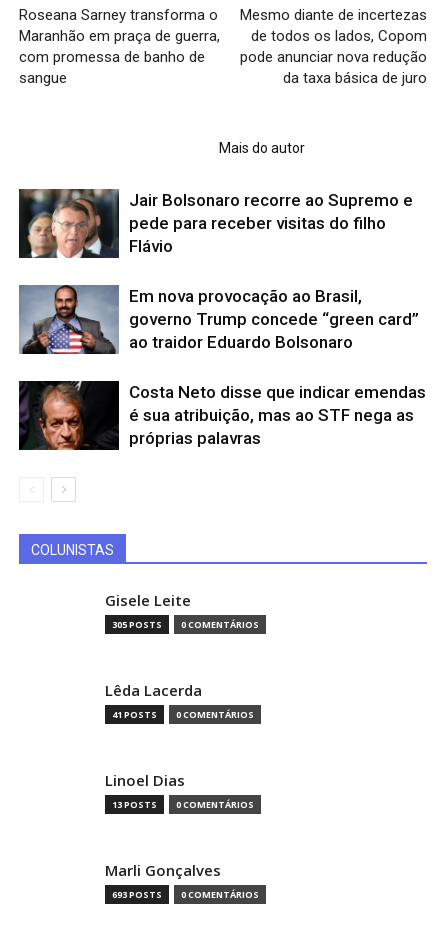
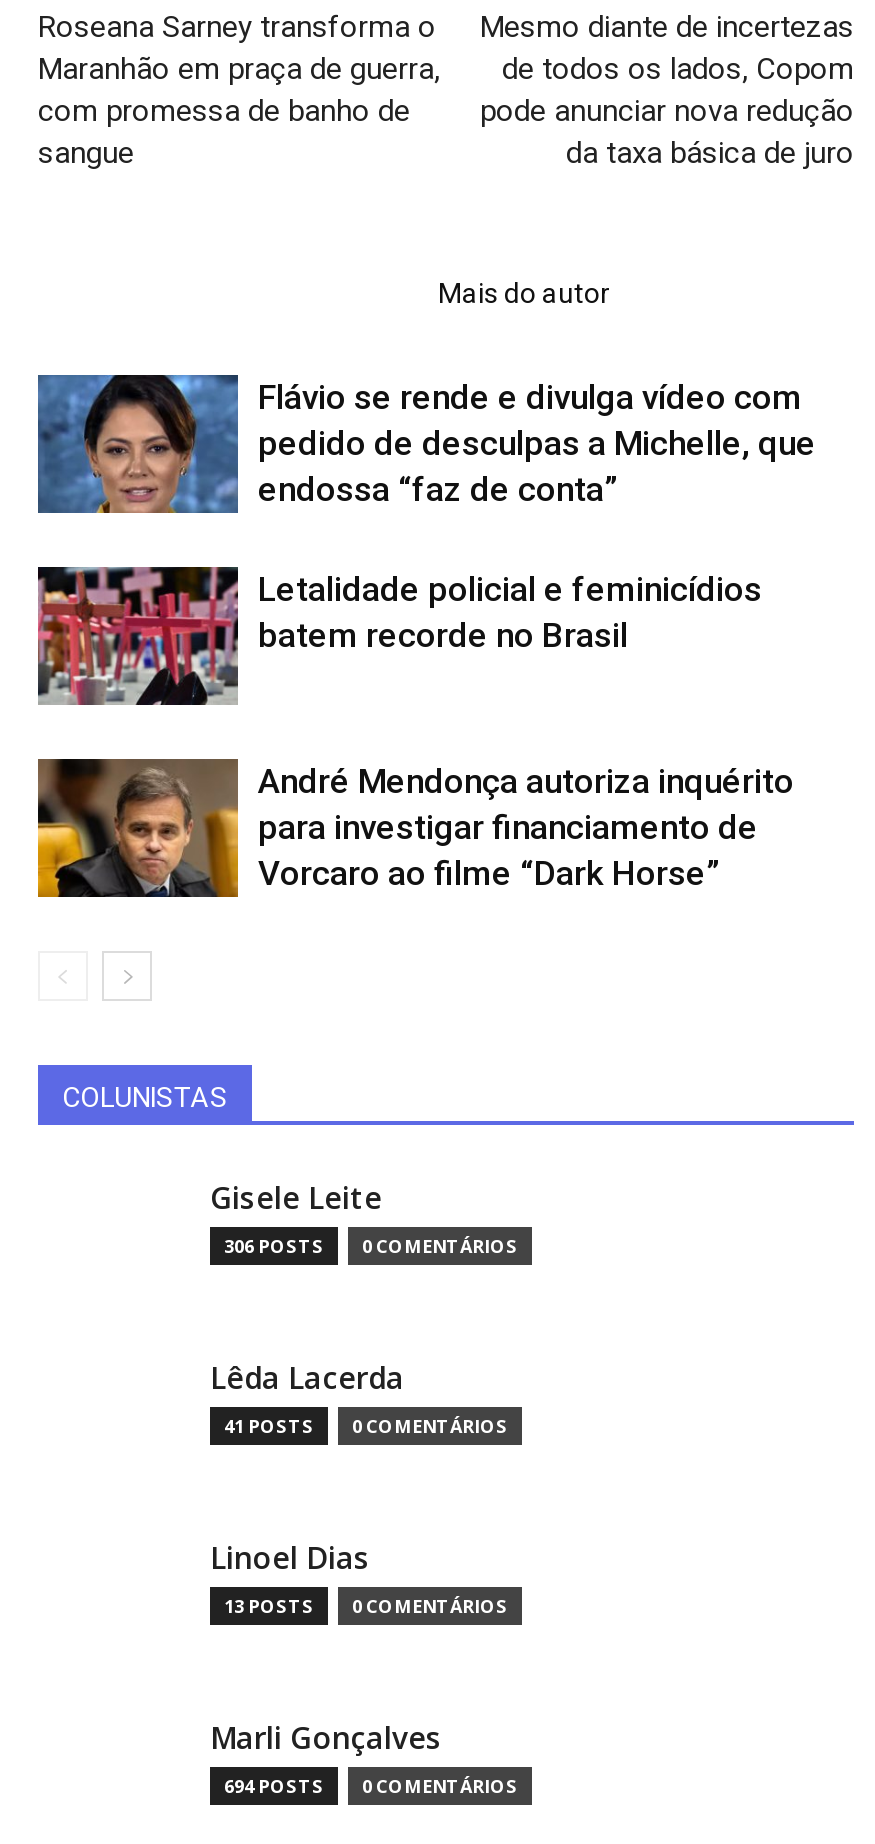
- [image]
- Jair Bolsonaro recorre ao Supremo e
- pede para receber visitas do filho
- Flávio
+ [image]
+ Flávio se rende e divulga vídeo com
+ pedido de desculpas a Michelle, que
+ endossa “faz de conta”

- [image]
- Em nova provocação ao Brasil,
- governo Trump concede “green card”
- ao traidor Eduardo Bolsonaro
+ [image]
+ Letalidade policial e feminicídios
+ batem recorde no Brasil

- [image]
- Costa Neto disse que indicar emendas
- é sua atribuição, mas ao STF nega as
- próprias palavras
+ [image]
+ André Mendonça autoriza inquérito
+ para investigar financiamento de
+ Vorcaro ao filme “Dark Horse”

- 305 POSTS 0 COMENTÁRIOS
+ 306 POSTS 0 COMENTÁRIOS

- 693 POSTS 0 COMENTÁRIOS
+ 694 POSTS 0 COMENTÁRIOS
